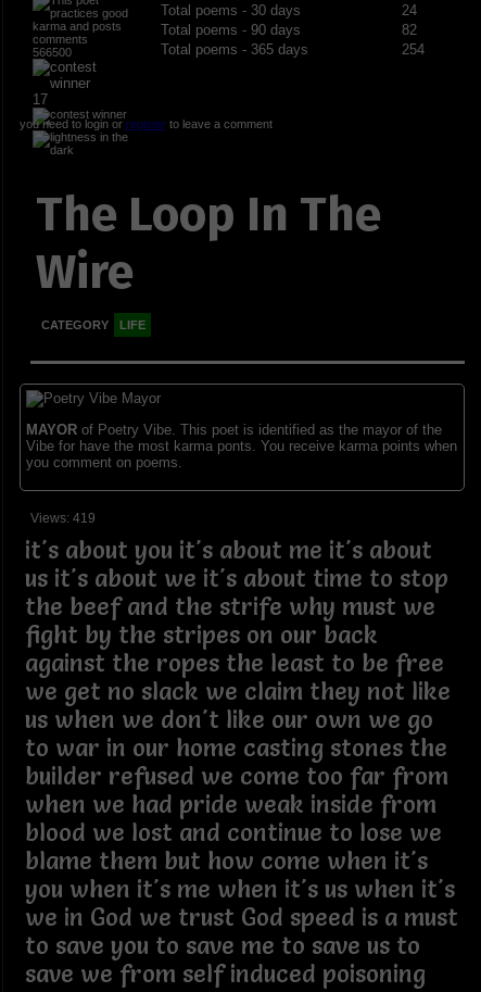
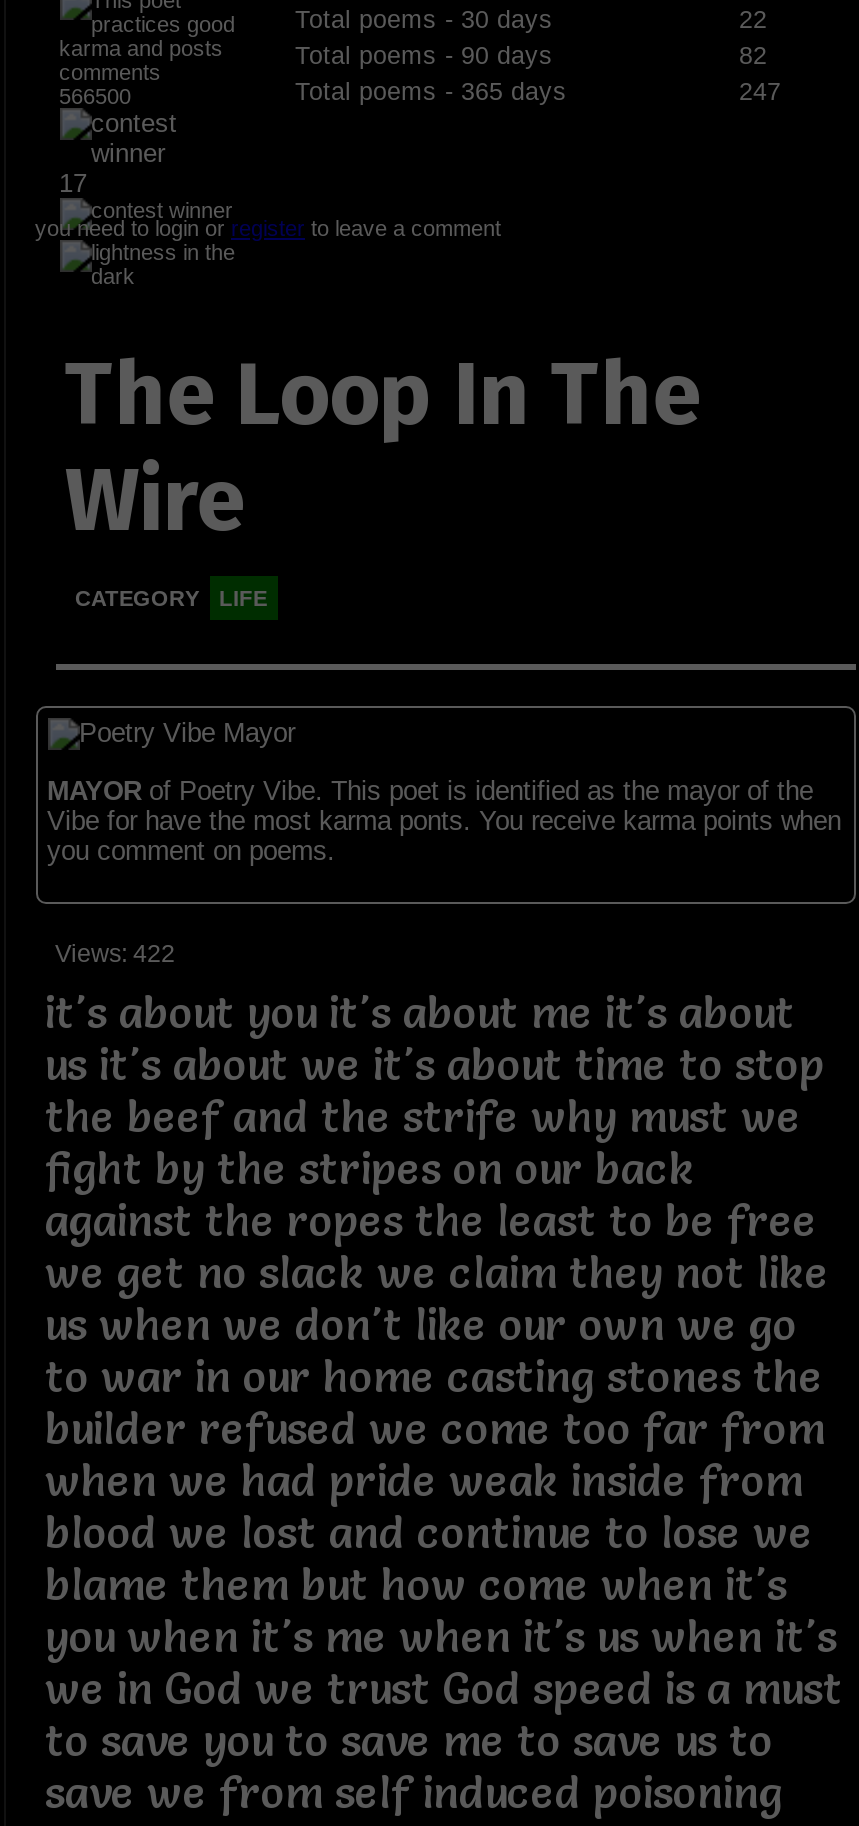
- 24
+ 22

- 254
+ 247

- Views: 419
+ Views: 422
